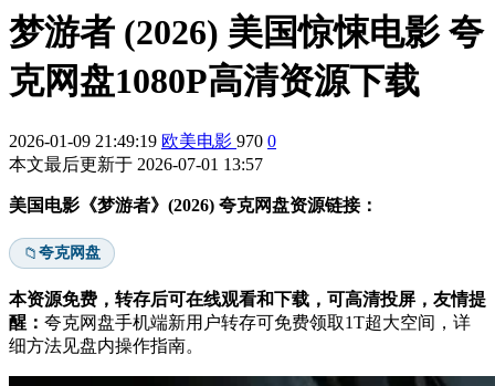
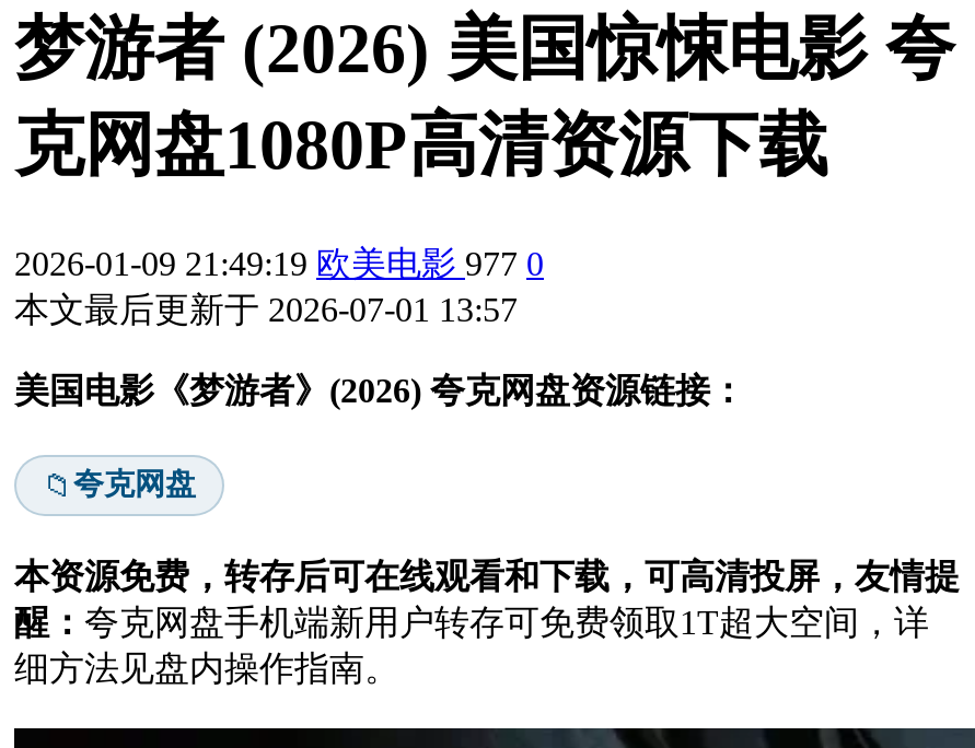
- 2026-01-09 21:49:19欧美电影970 0
+ 2026-01-09 21:49:19欧美电影977 0
